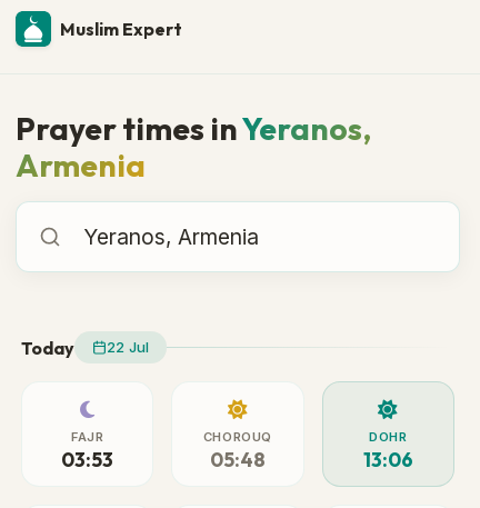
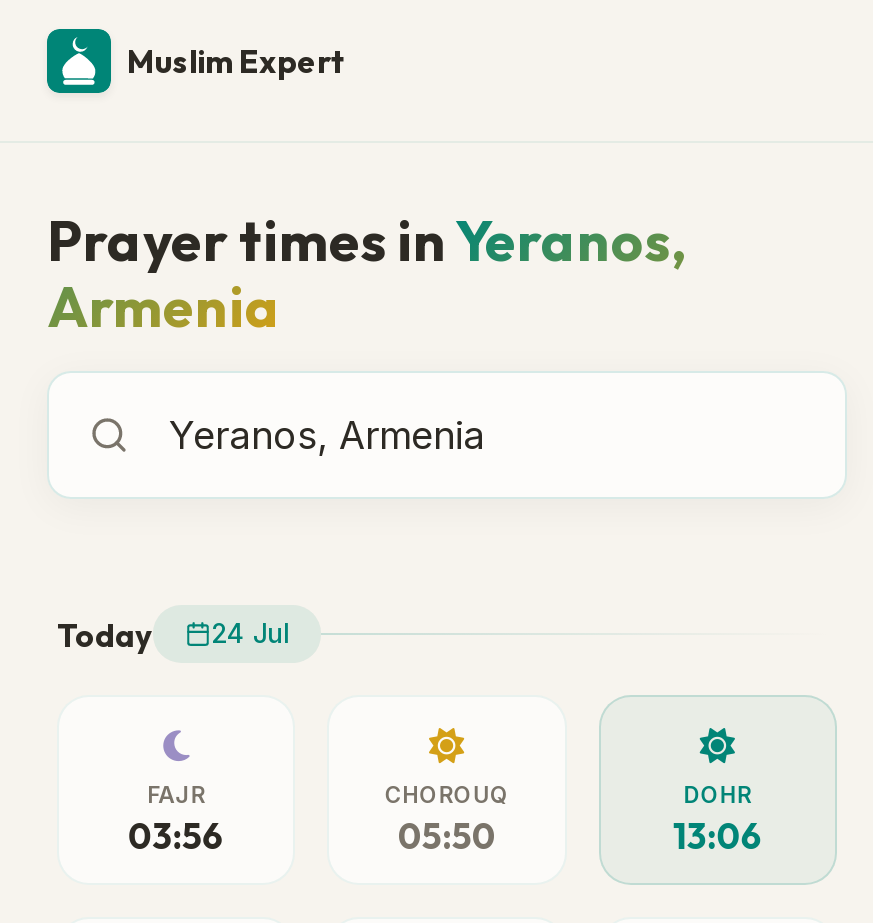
- Today 22 Jul
+ Today 24 Jul

- 03:53
+ 03:56

- 05:48
+ 05:50
